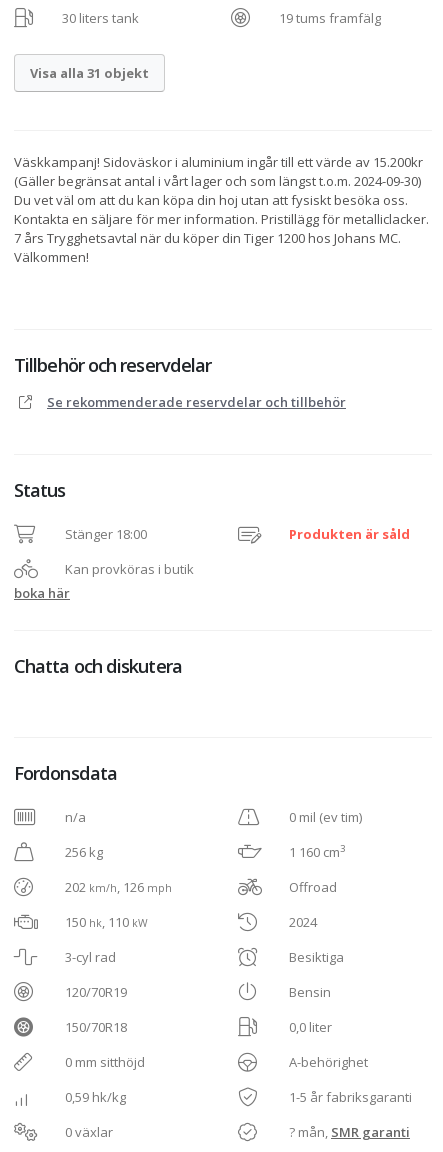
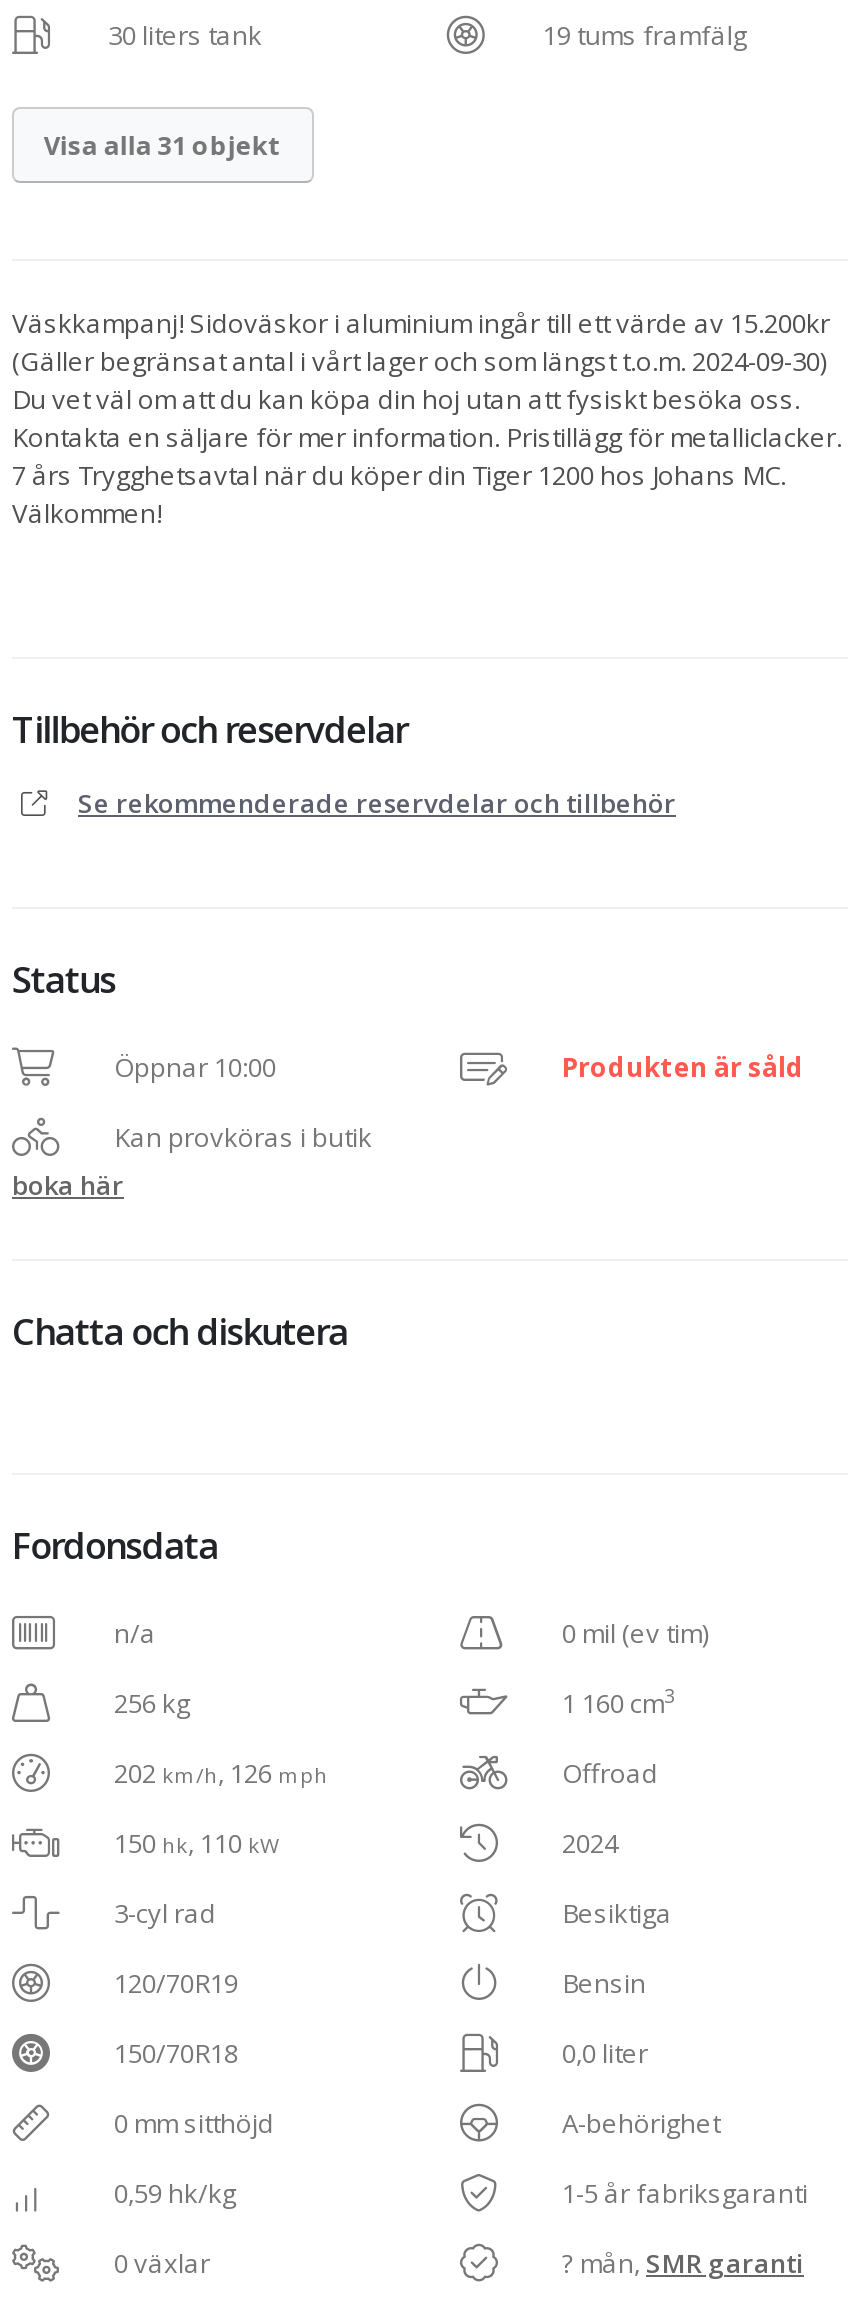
- Stänger 18:00
+ Öppnar 10:00
